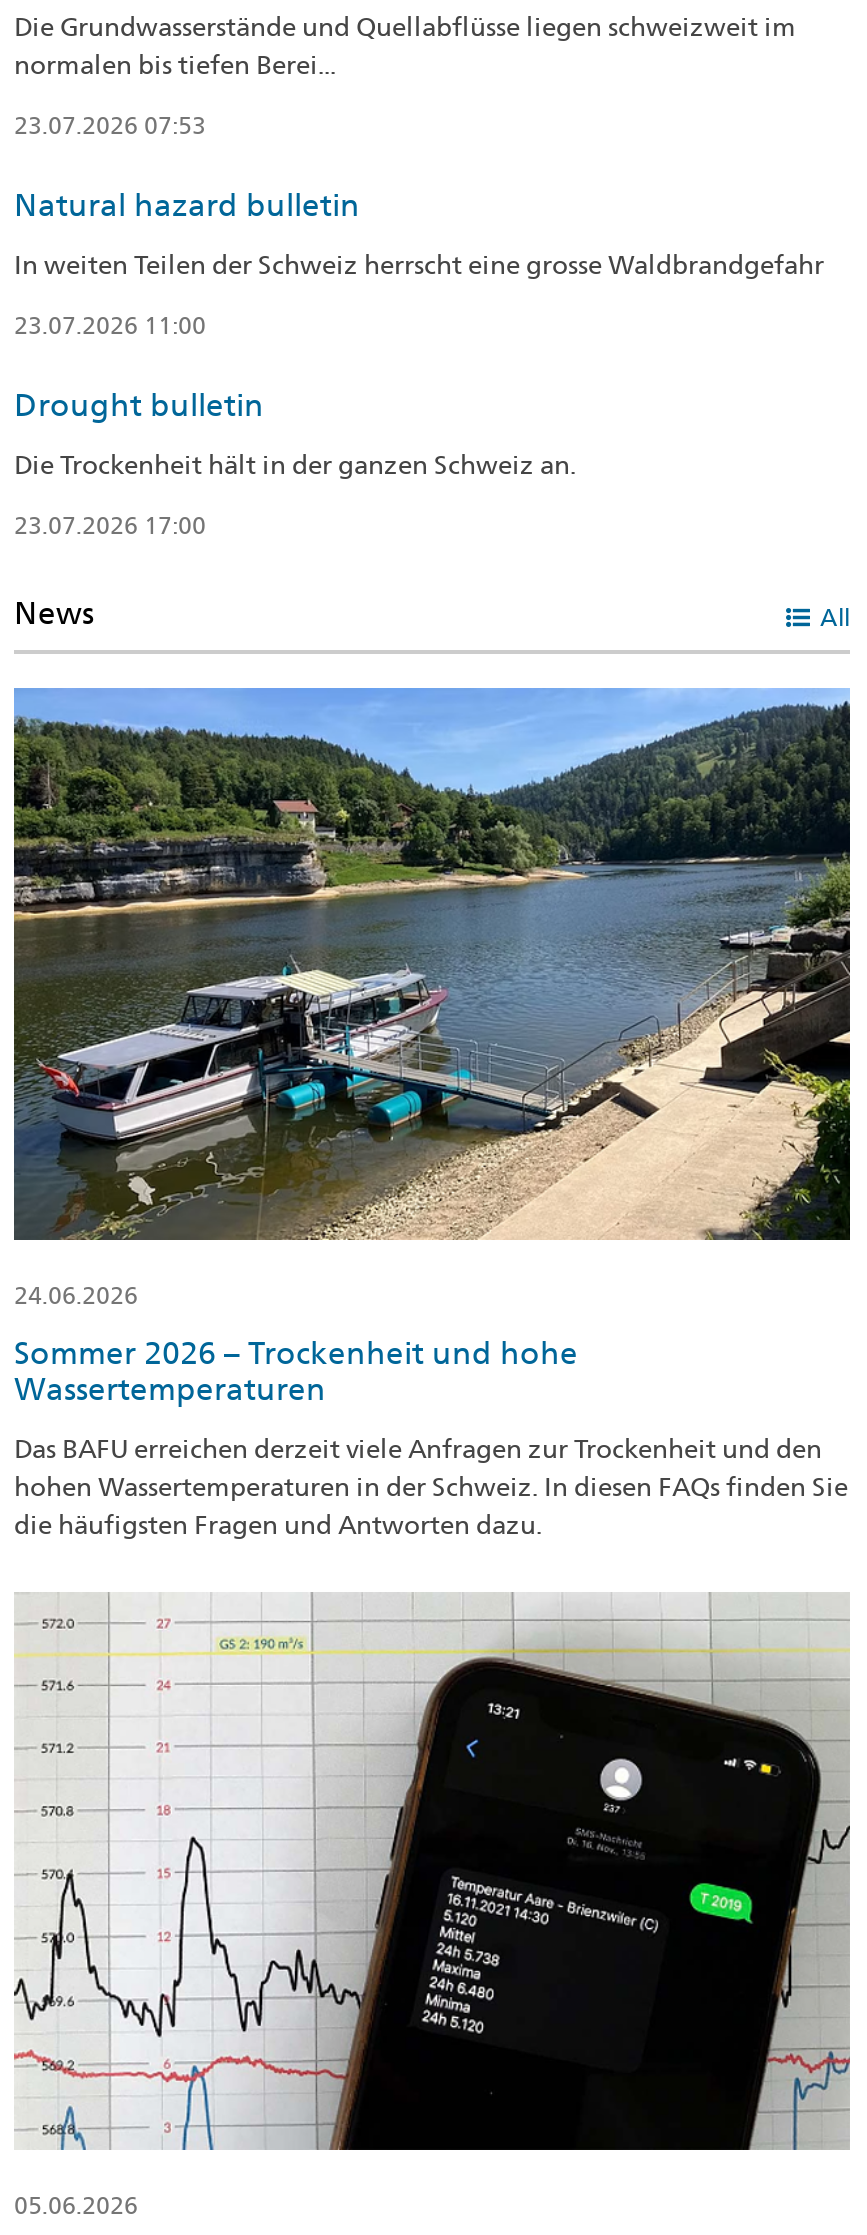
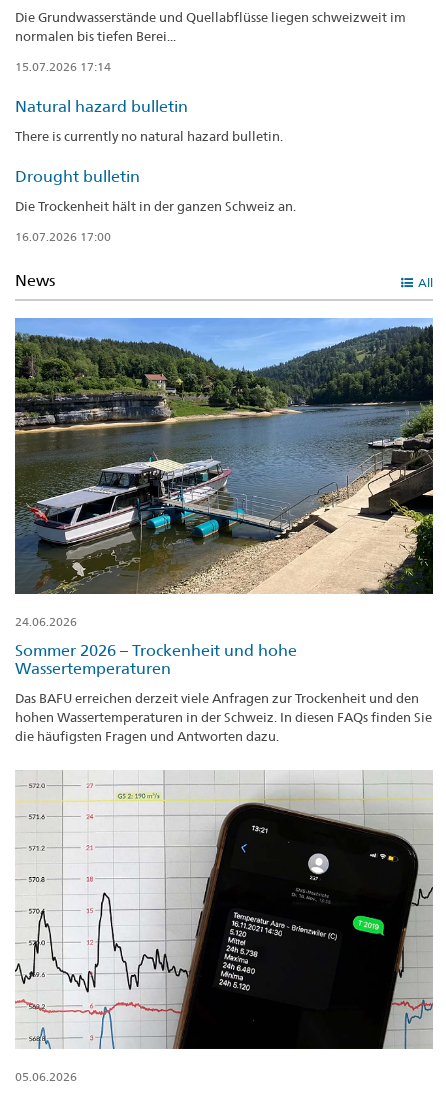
- 23.07.2026 07:53
+ 15.07.2026 17:14

- In weiten Teilen der Schweiz herrscht eine grosse Waldbrandgefahr
- 23.07.2026 11:00
+ There is currently no natural hazard bulletin.

- 23.07.2026 17:00
+ 16.07.2026 17:00
